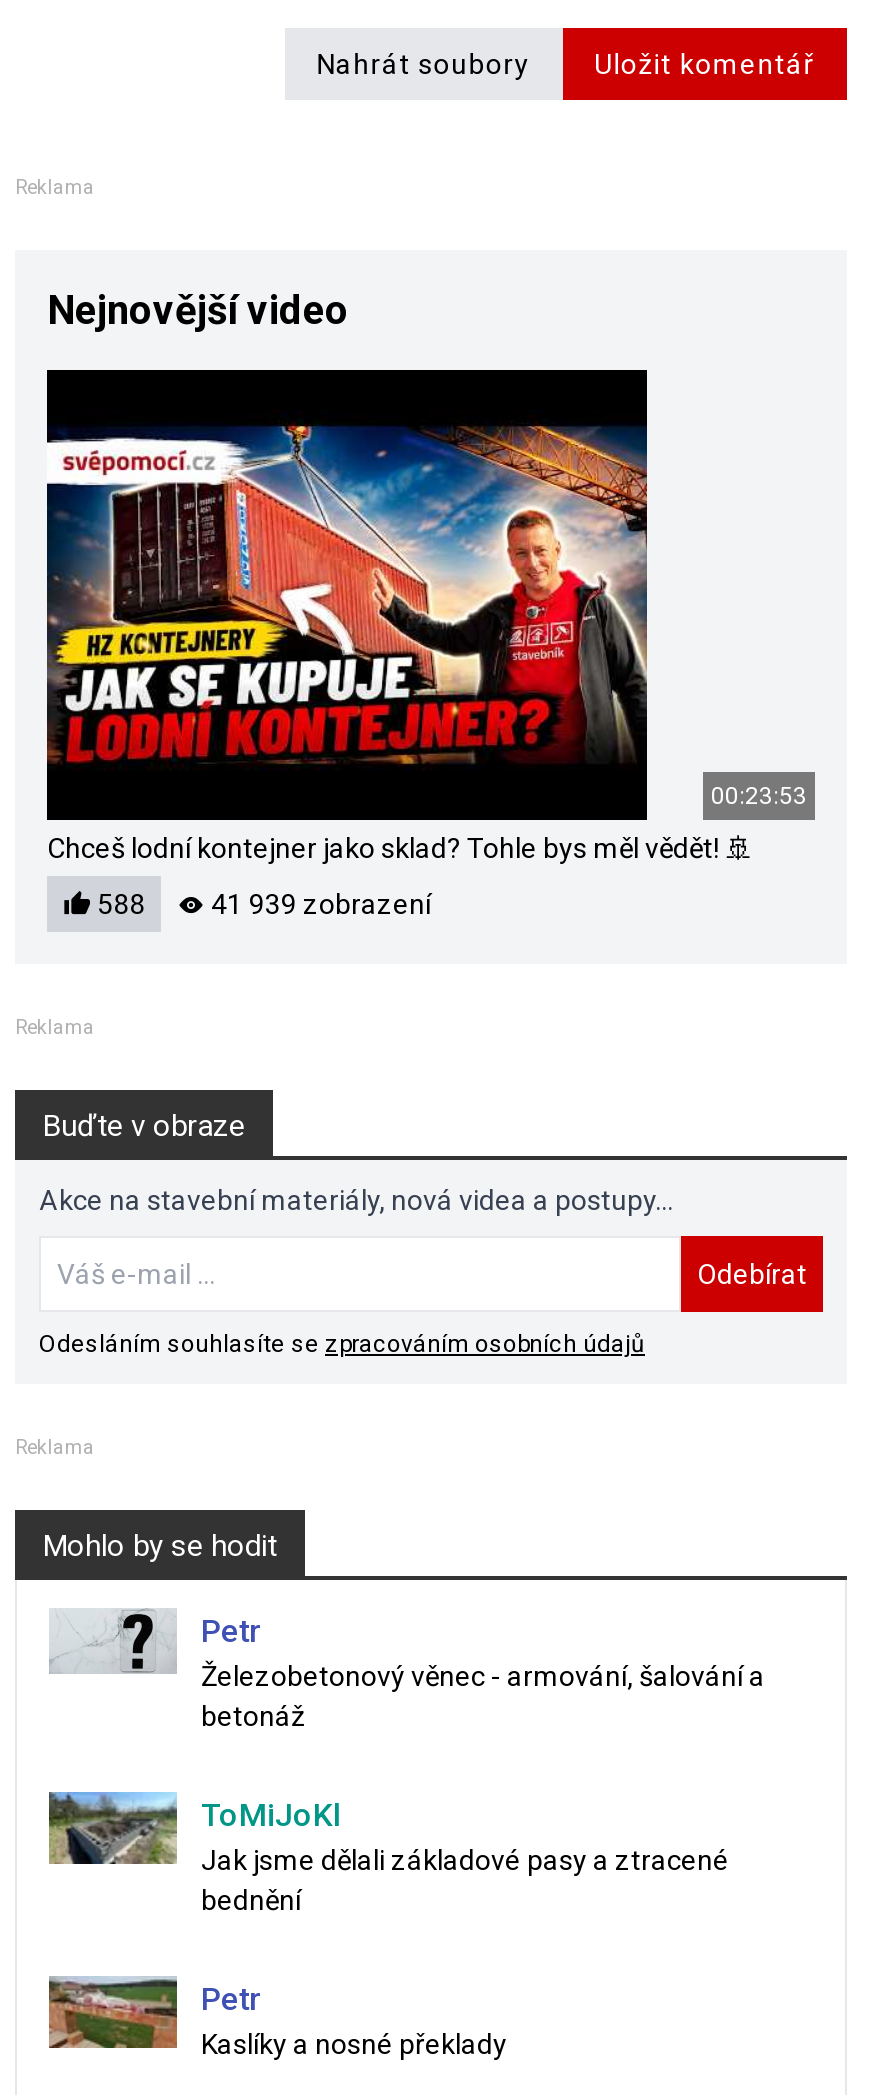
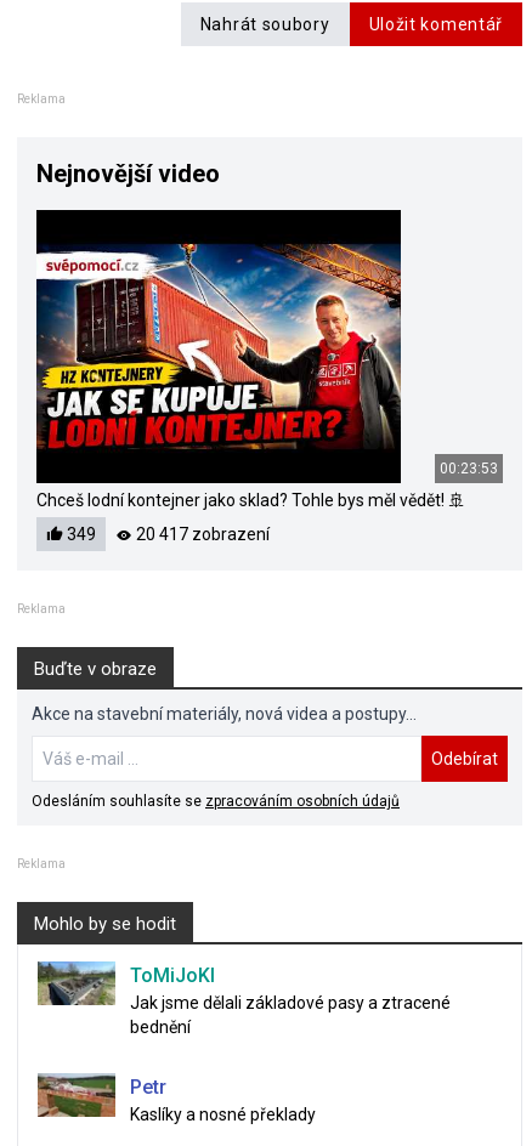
- 588
+ 349

- 41 939 zobrazení
+ 20 417 zobrazení

- [image]
- Petr
- Železobetonový věnec - armování, šalování a
- betonáž
